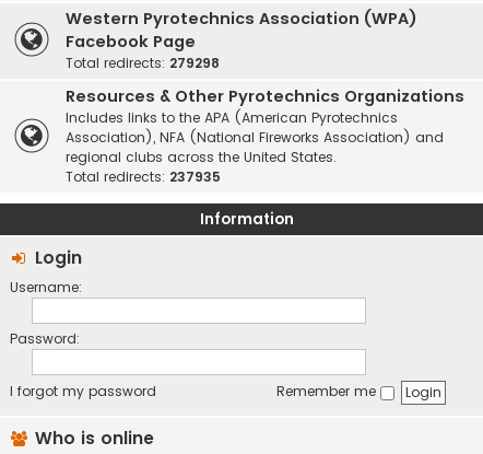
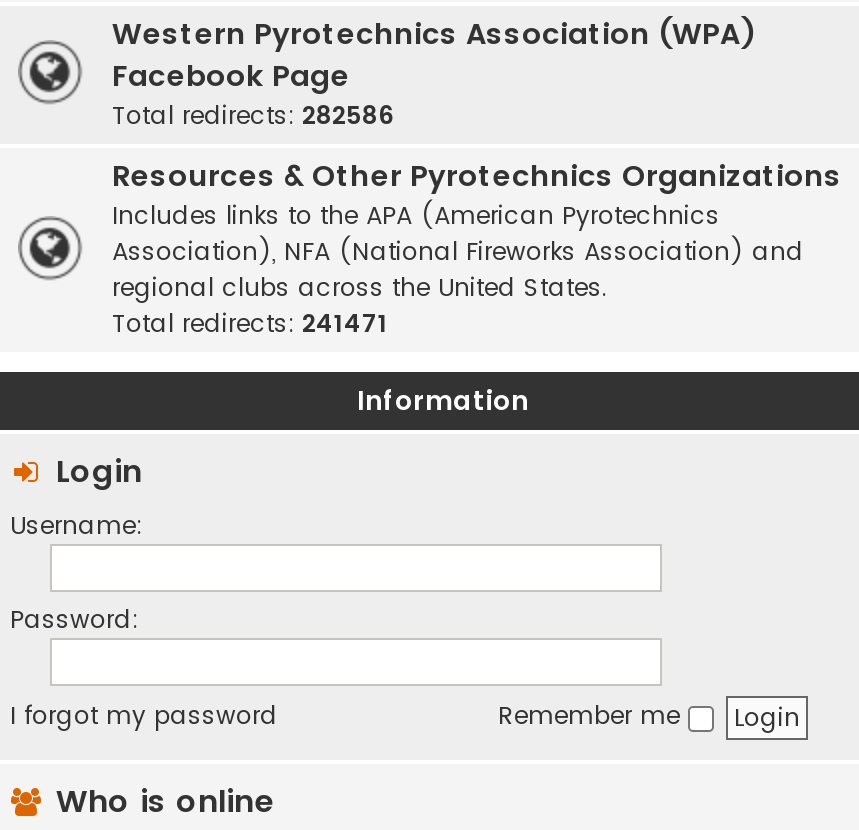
- Total redirects: 279298
+ Total redirects: 282586

- Total redirects: 237935
+ Total redirects: 241471
